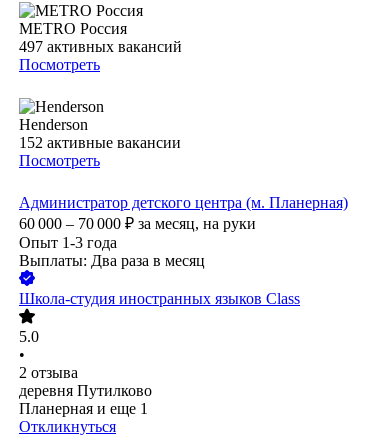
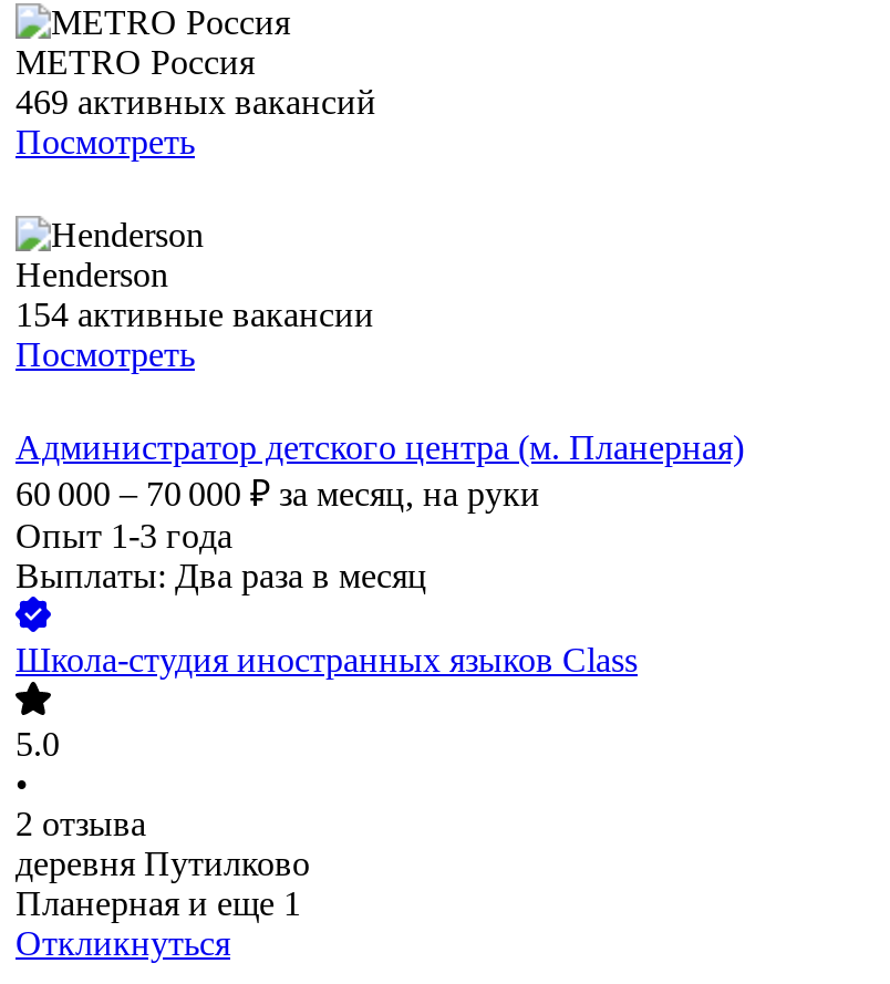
- 497 активных вакансий
+ 469 активных вакансий

- 152 активные вакансии
+ 154 активные вакансии
